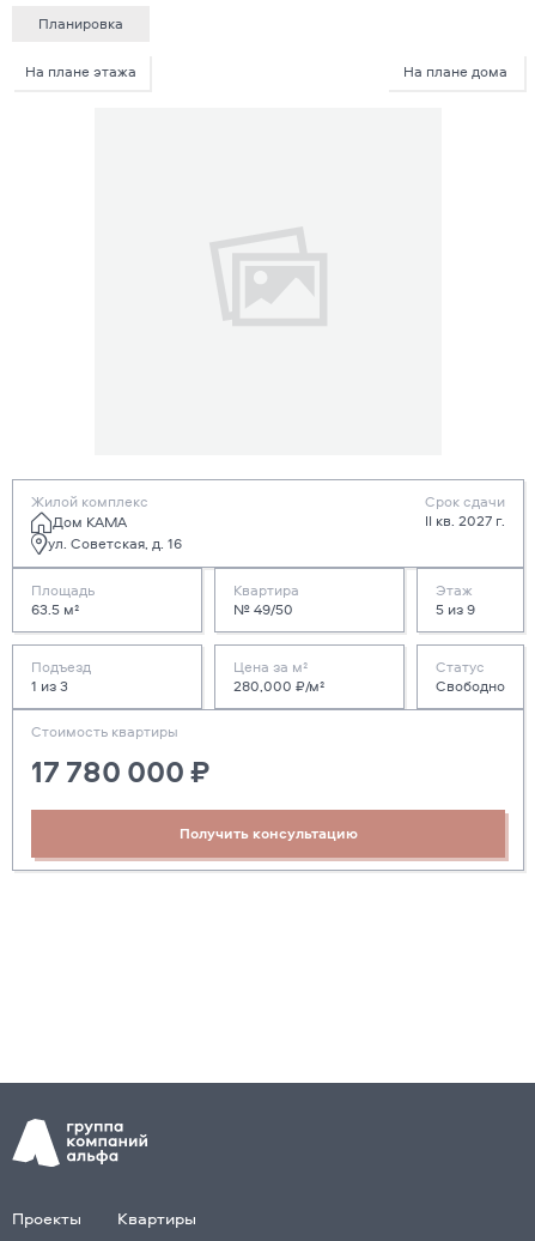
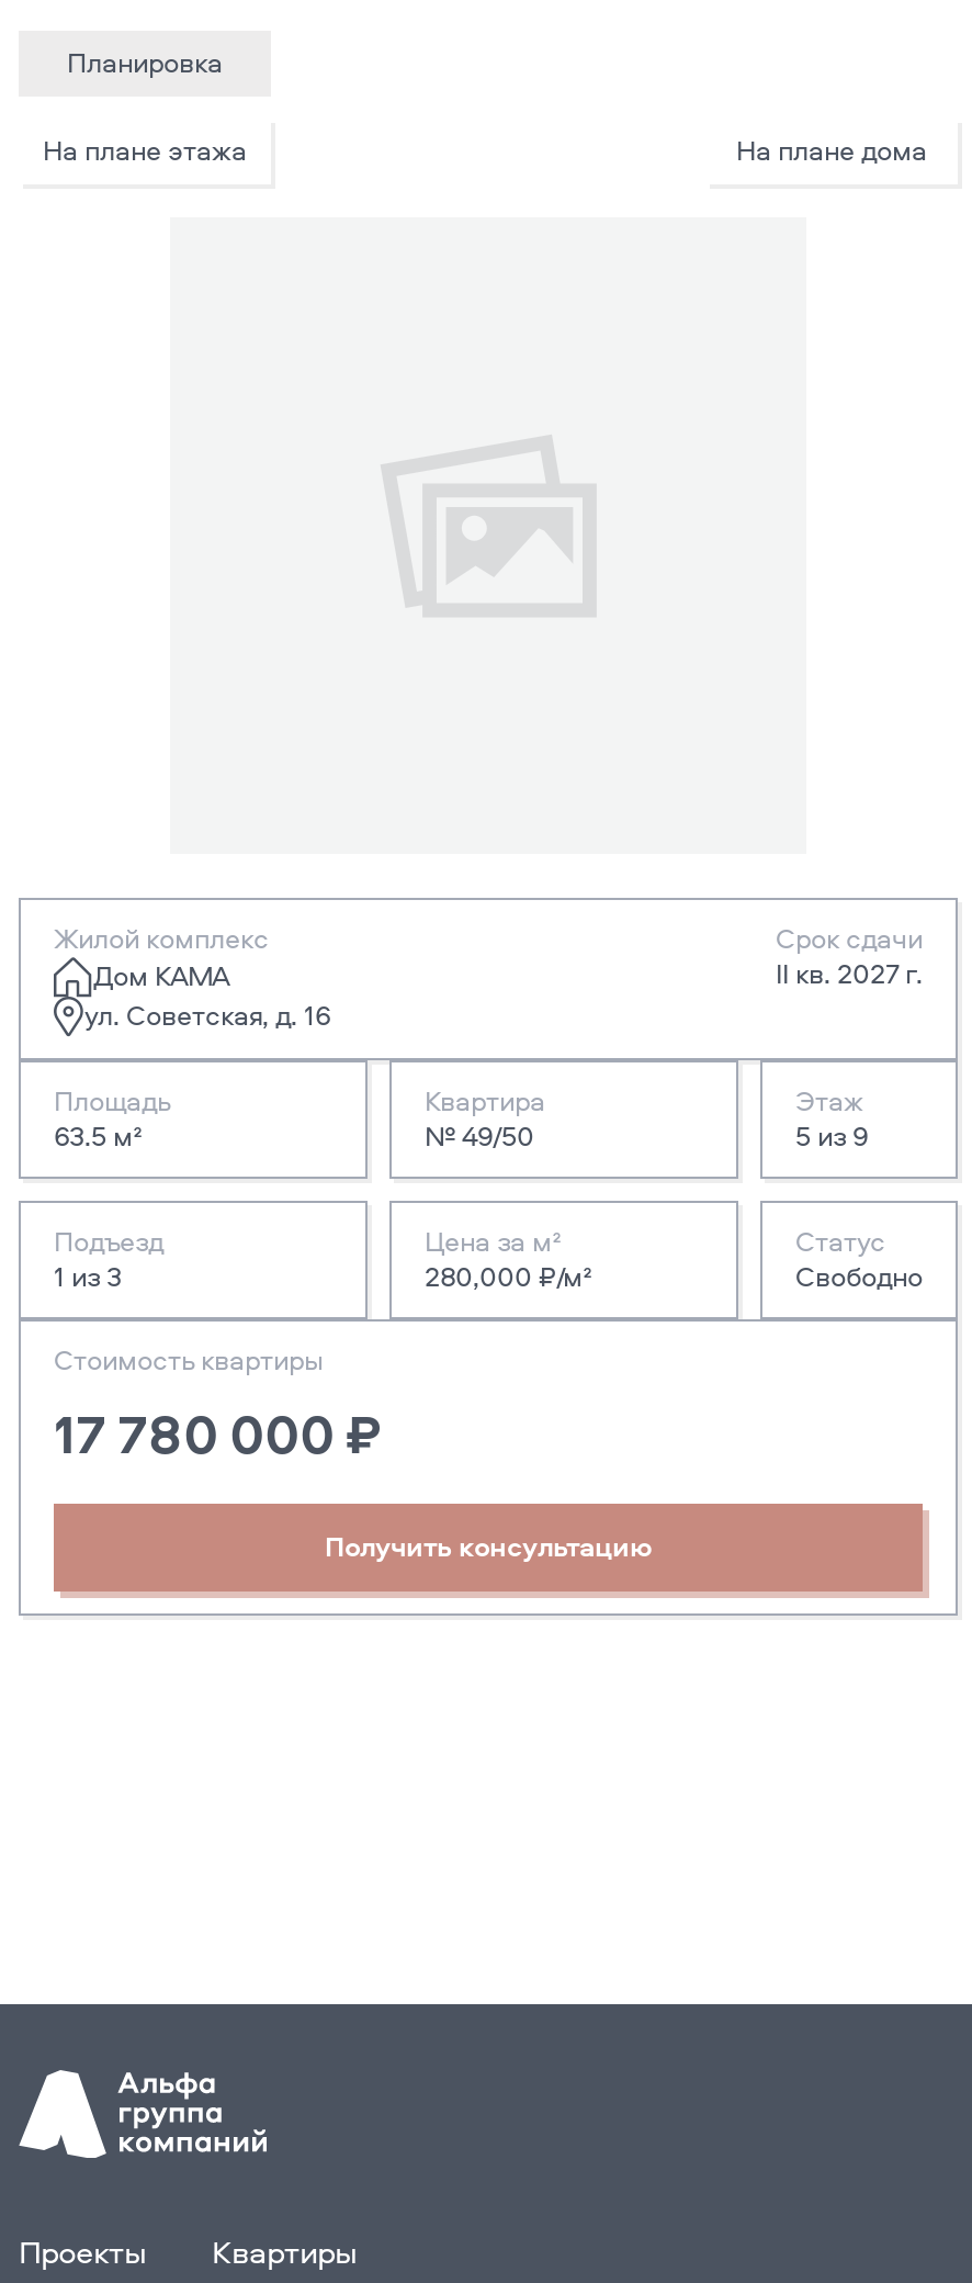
- [image]
+ [image]
